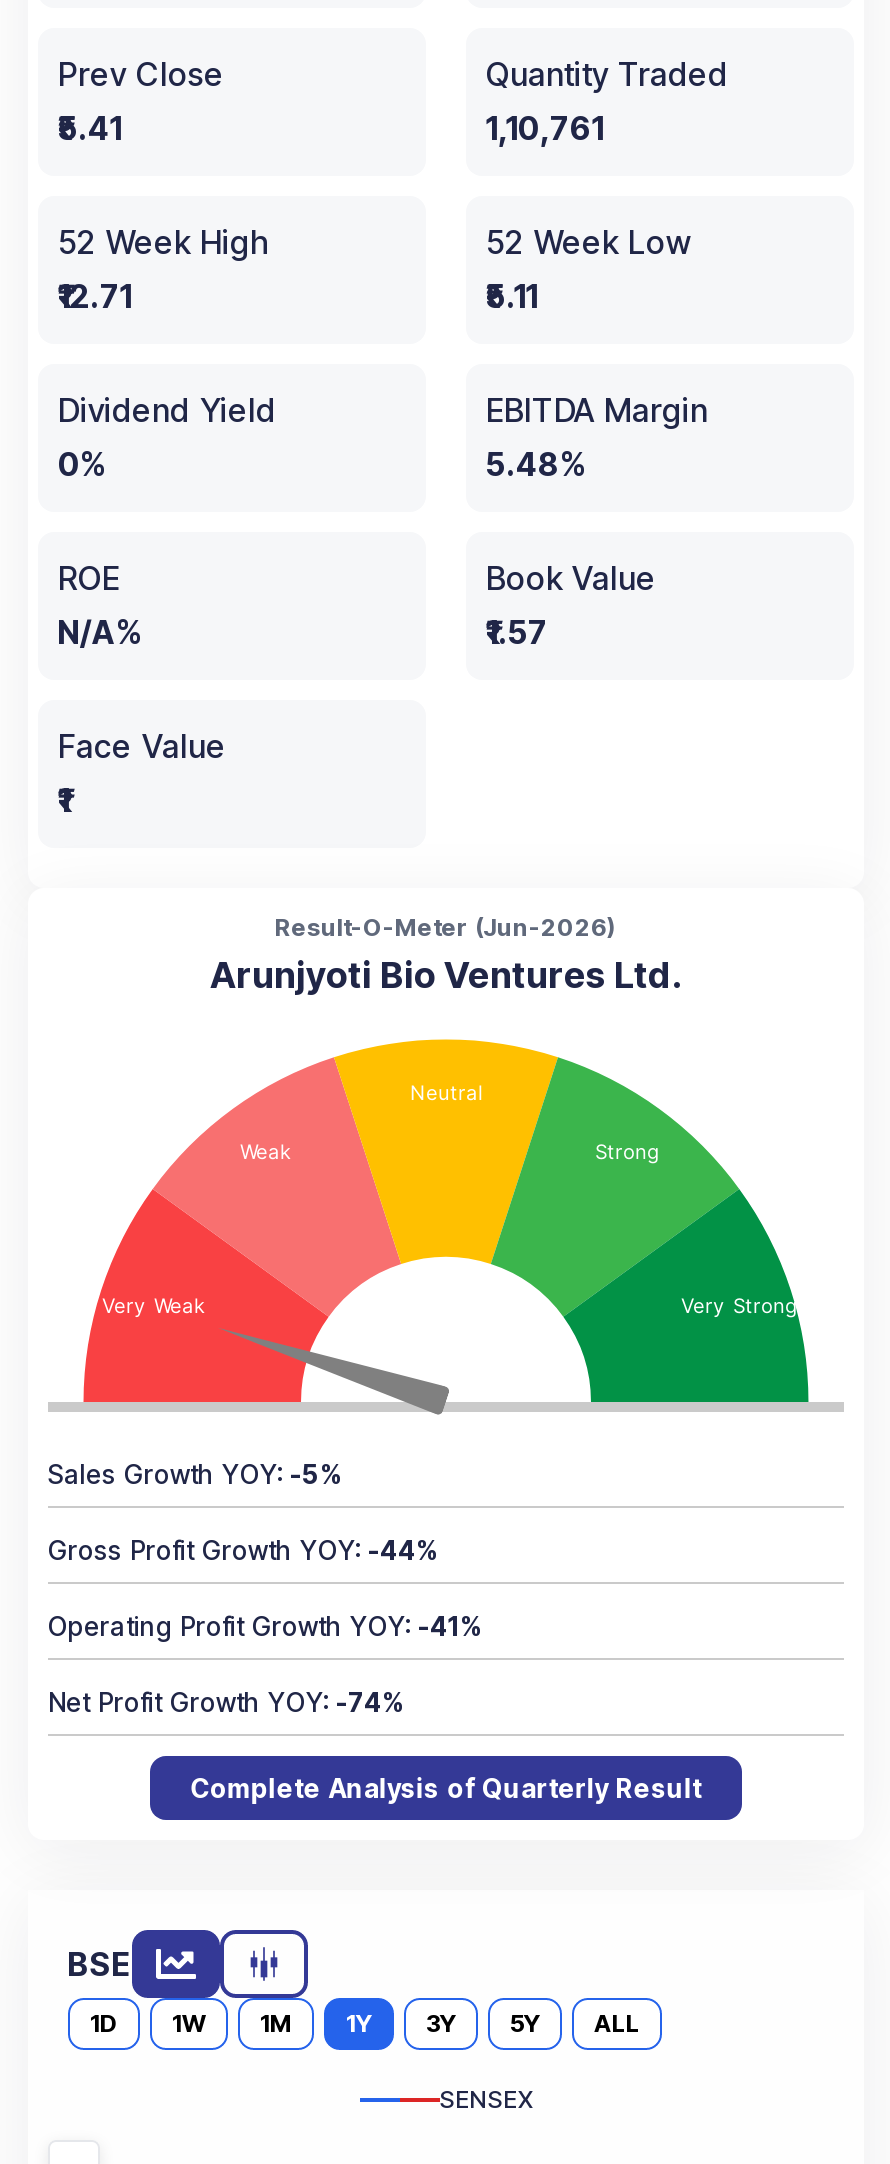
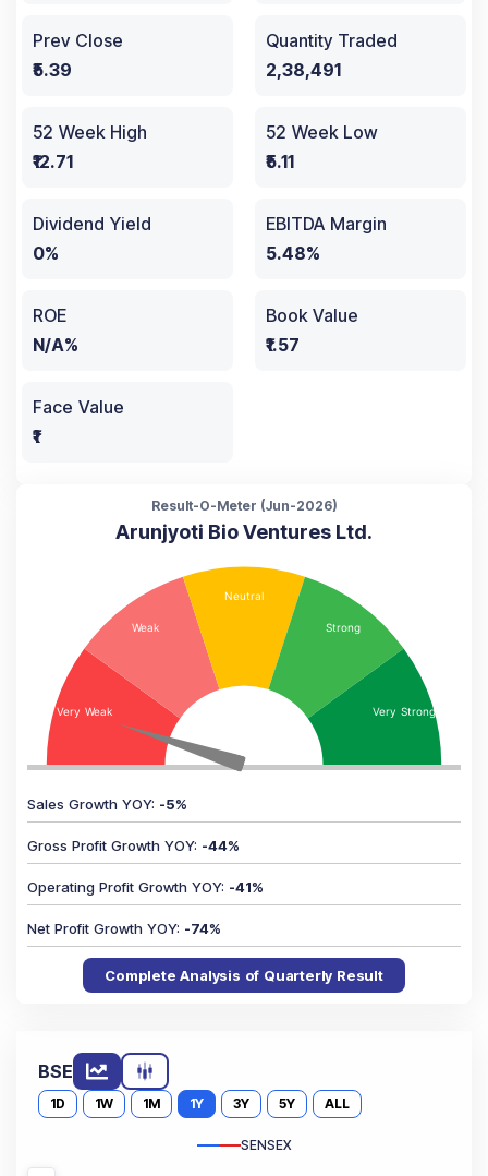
- ₹5.41
+ ₹5.39

- 1,10,761
+ 2,38,491
